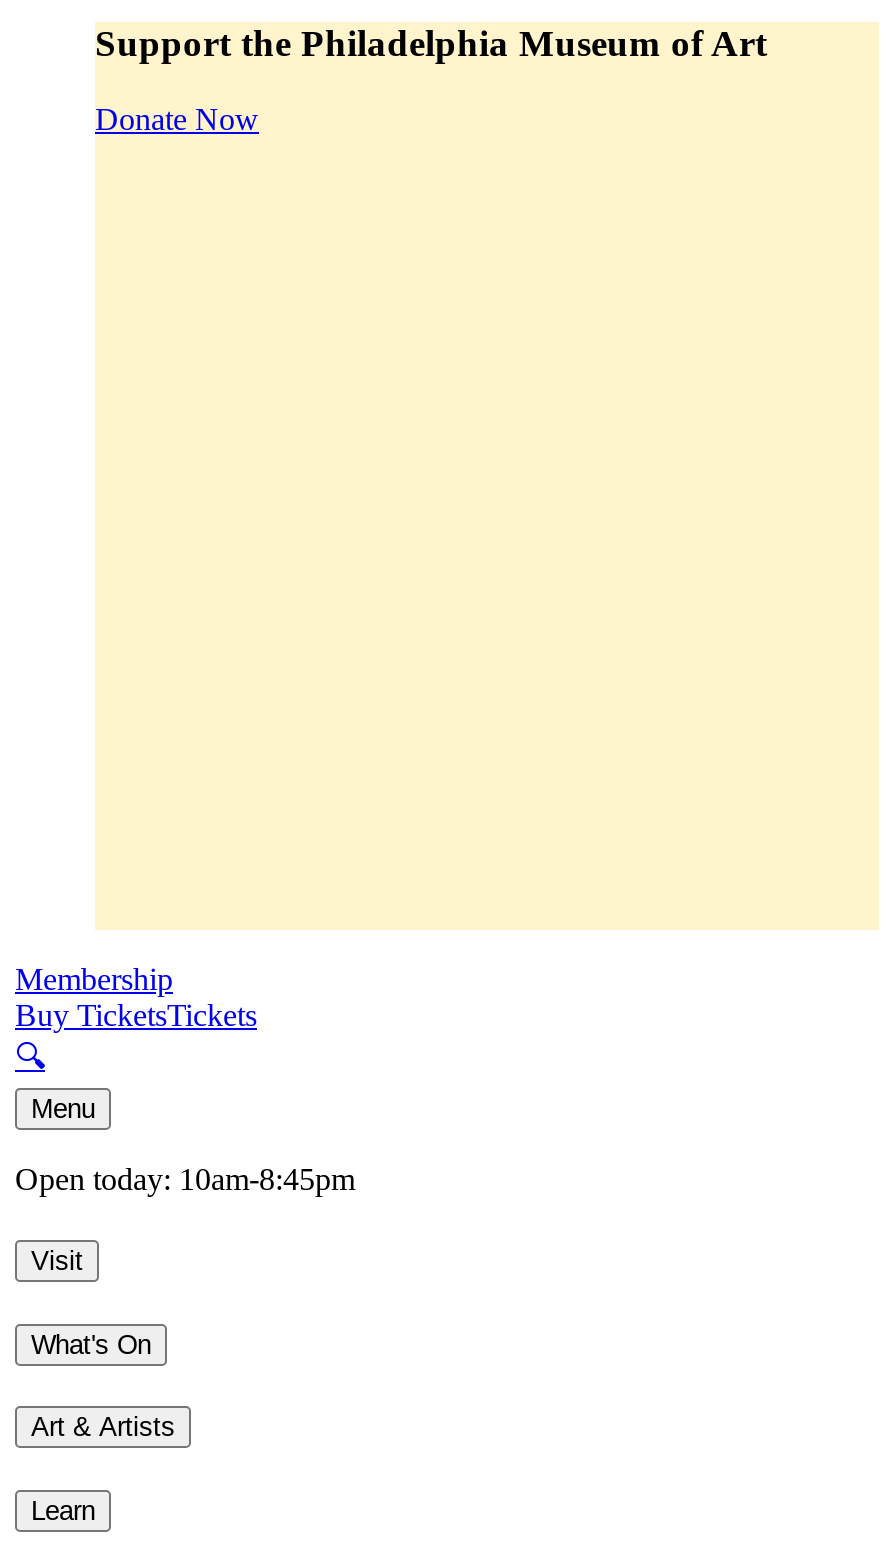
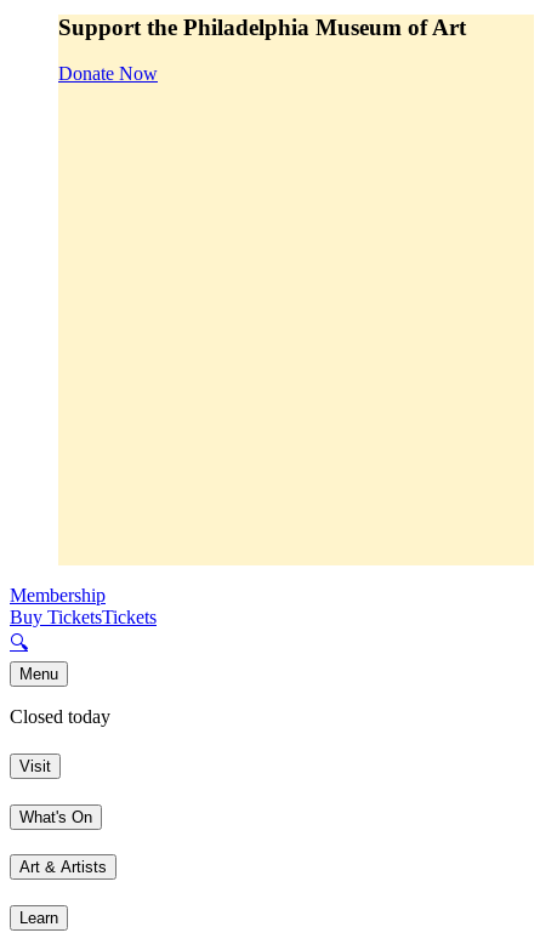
- Open today: 10am-8:45pm
+ Closed today
